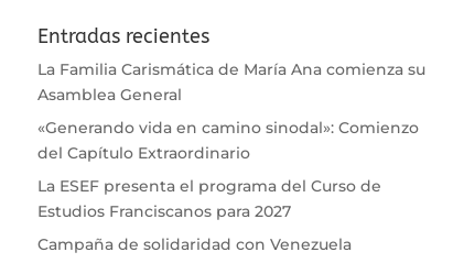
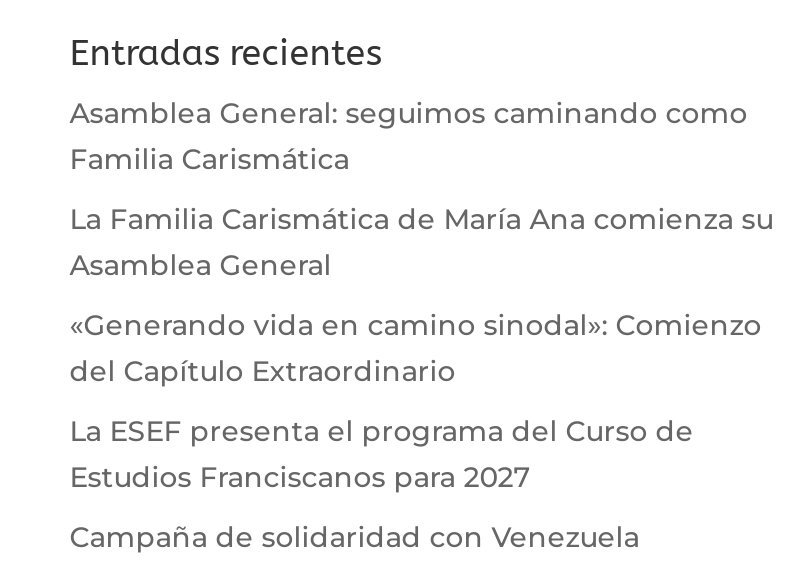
+ Asamblea General: seguimos caminando como
+ Familia Carismática
